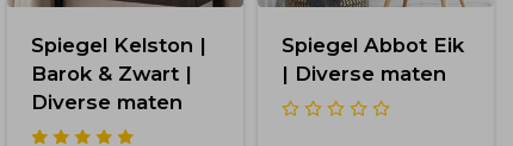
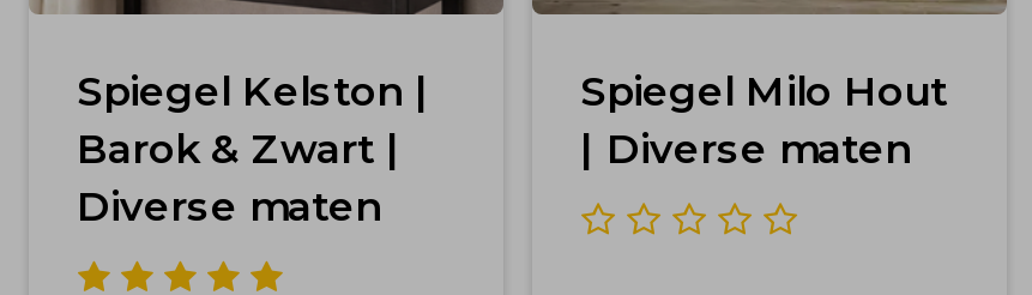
- Spiegel Abbot Eik
+ Spiegel Milo Hout
